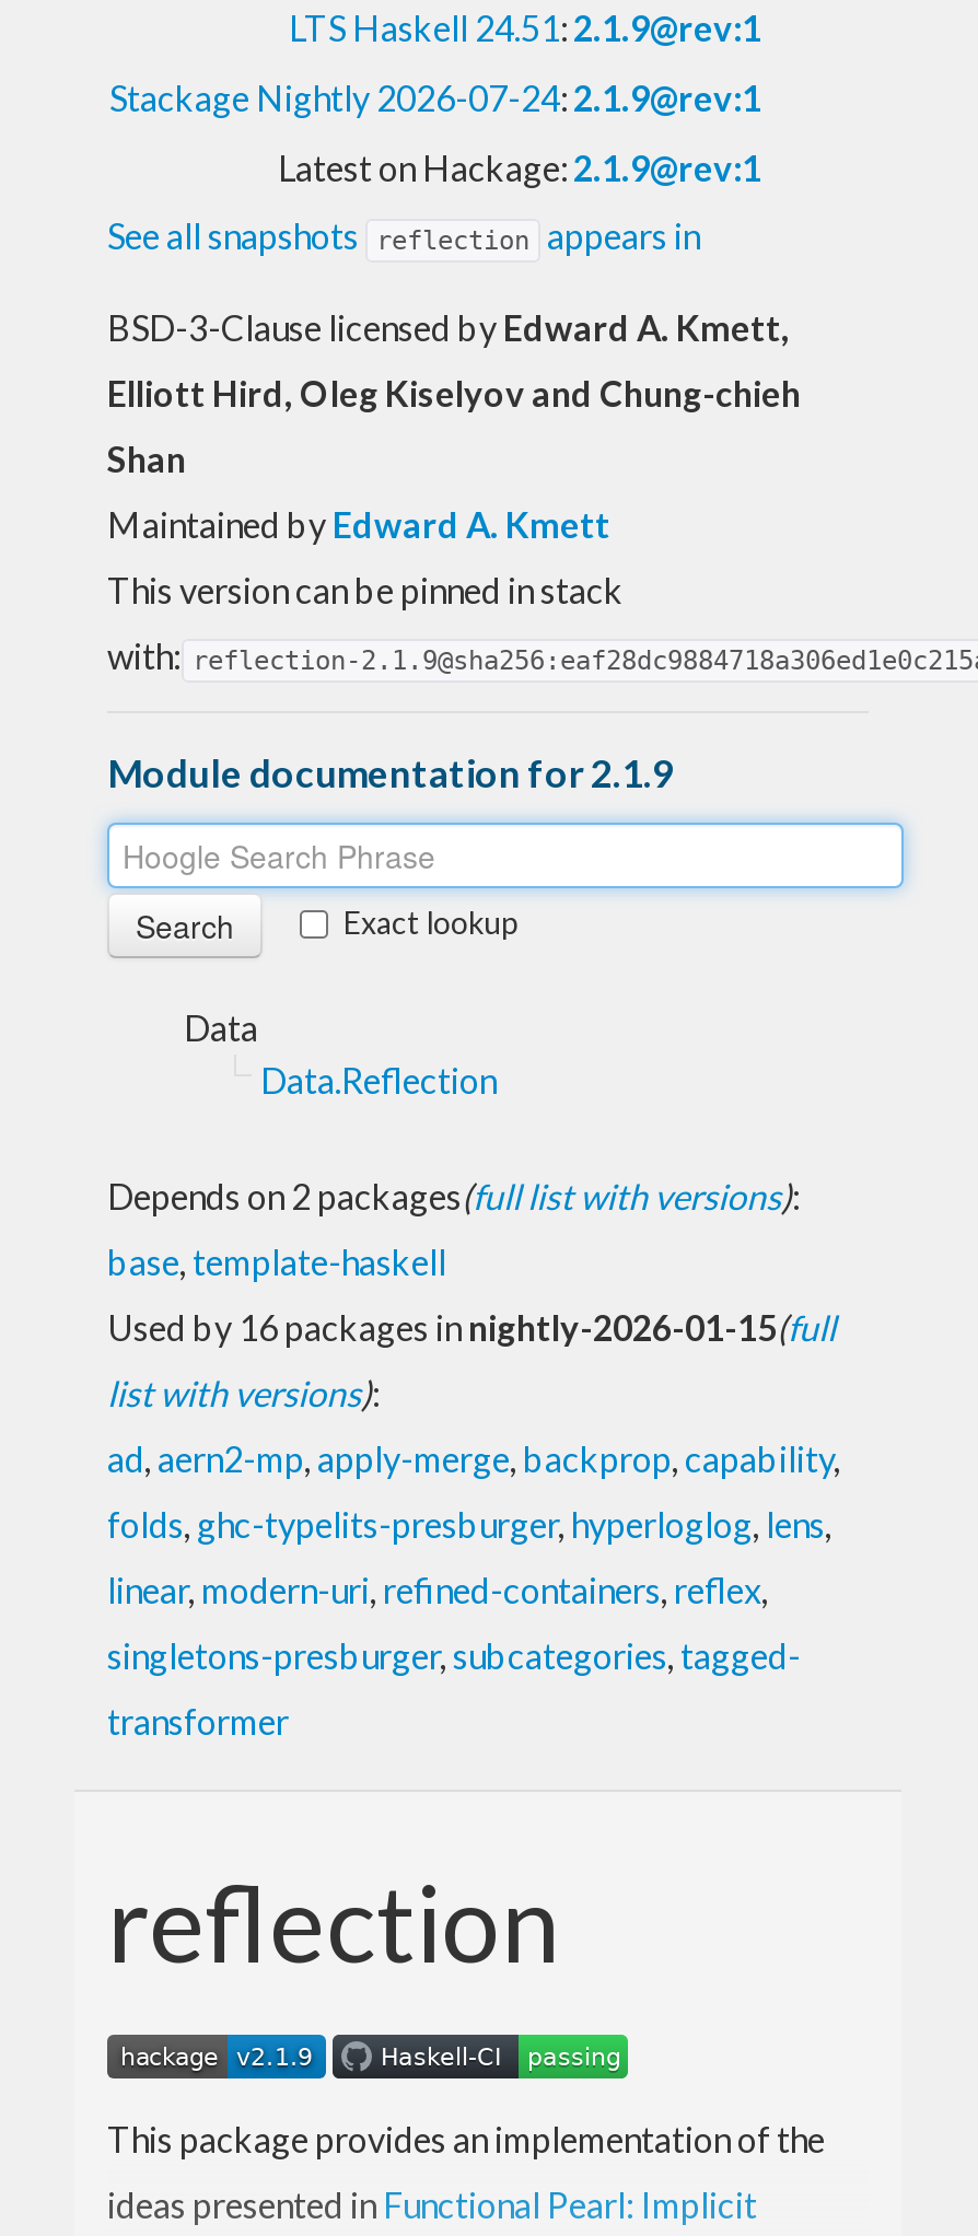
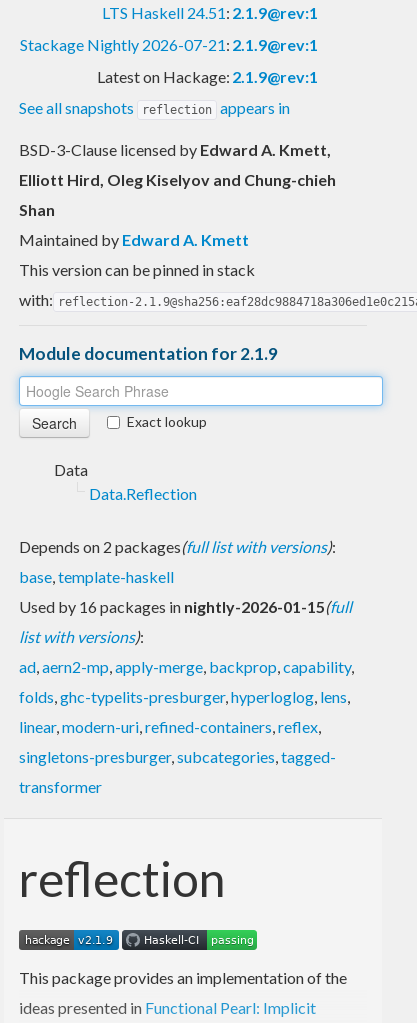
- Stackage Nightly 2026-07-24: 2.1.9@rev:1
+ Stackage Nightly 2026-07-21: 2.1.9@rev:1
